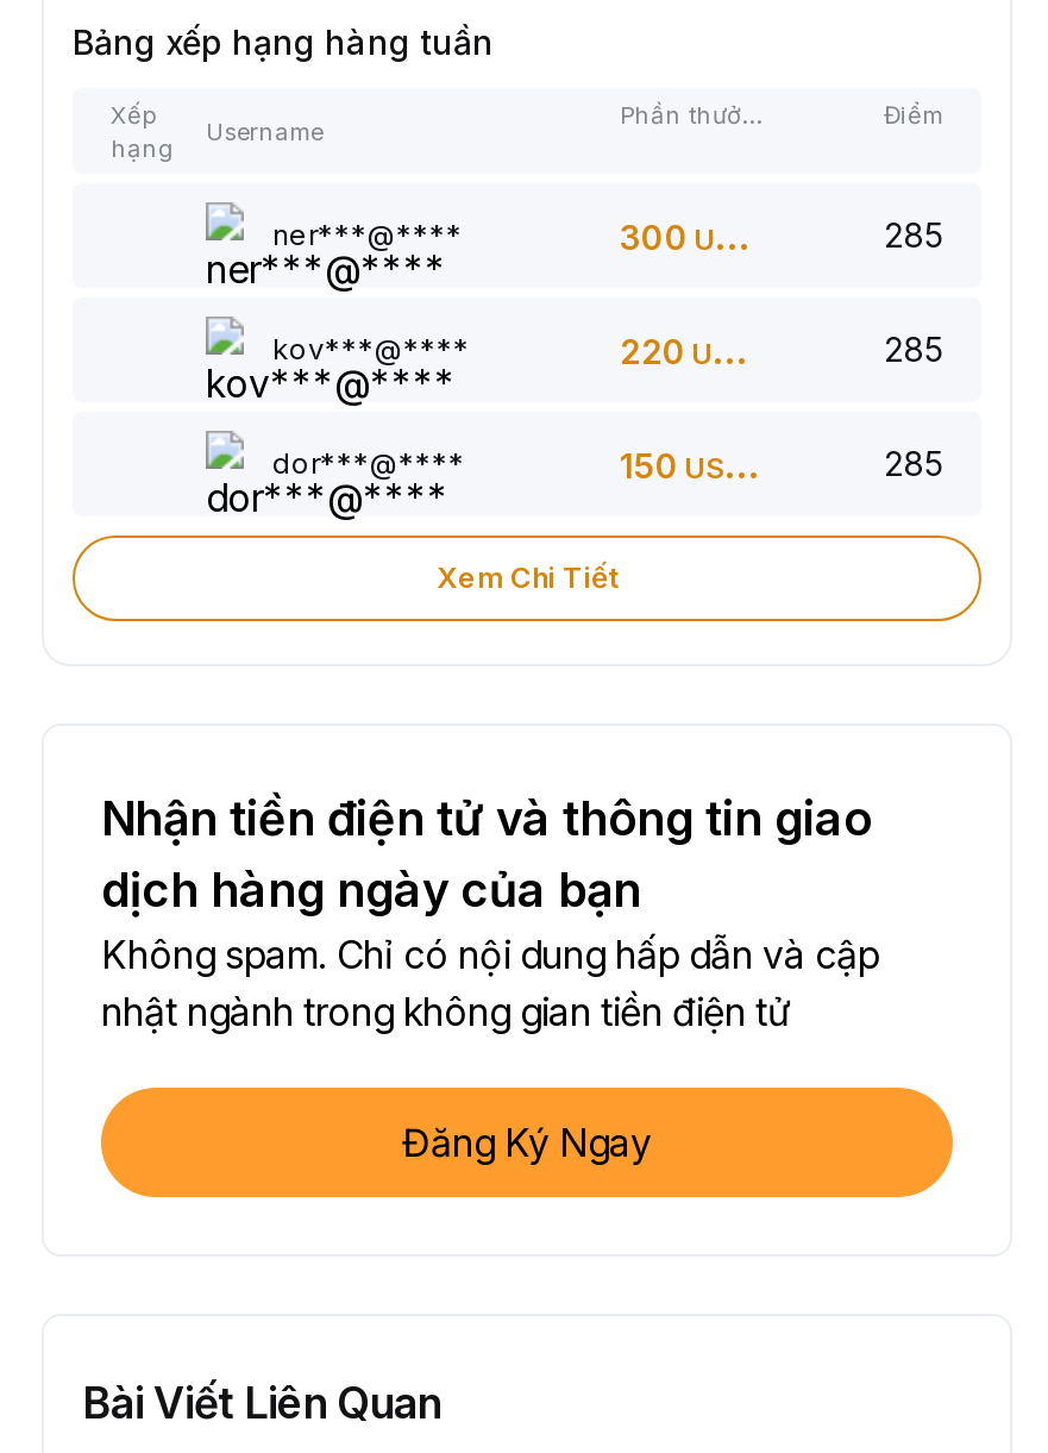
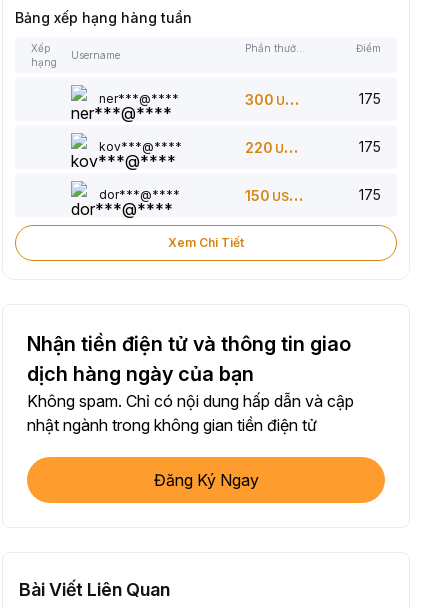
- 285
+ 175

- 285
+ 175

- 285
+ 175
